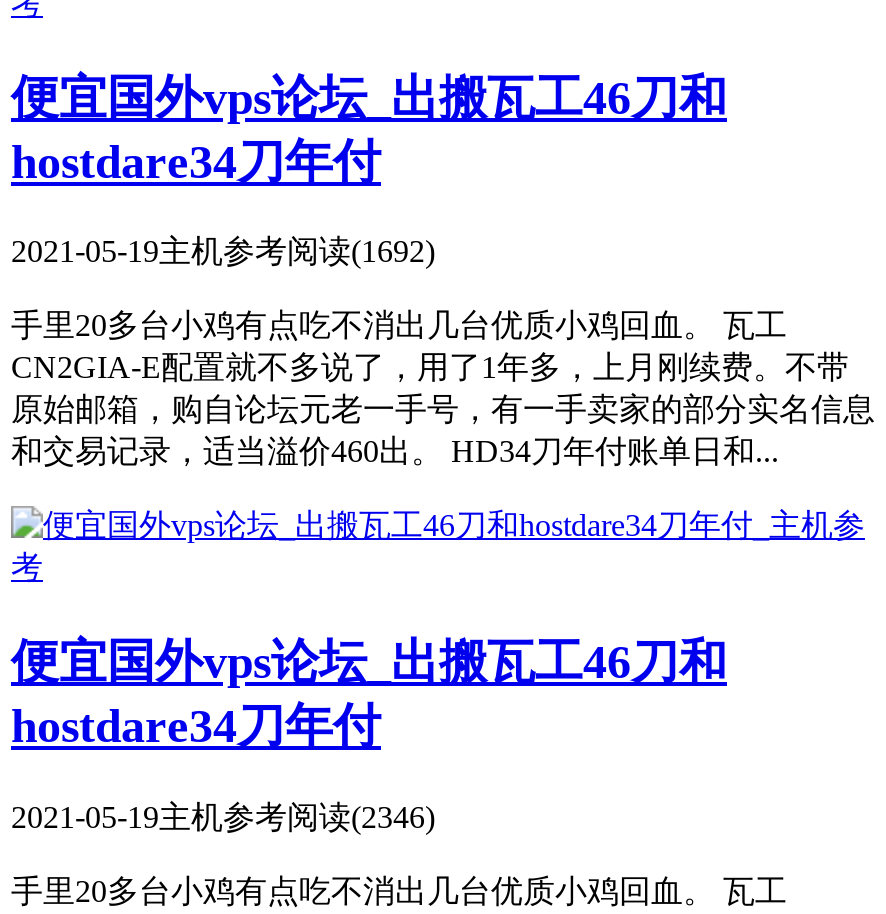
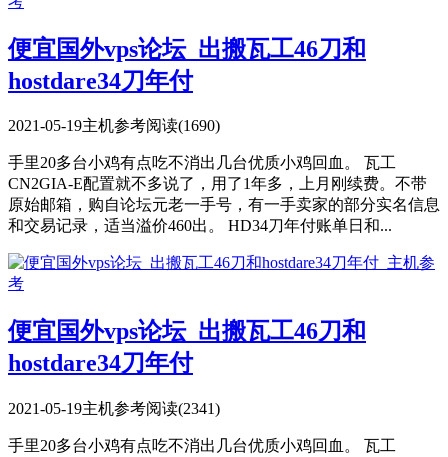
- 2021-05-19主机参考阅读(1692)
+ 2021-05-19主机参考阅读(1690)

- 2021-05-19主机参考阅读(2346)
+ 2021-05-19主机参考阅读(2341)
